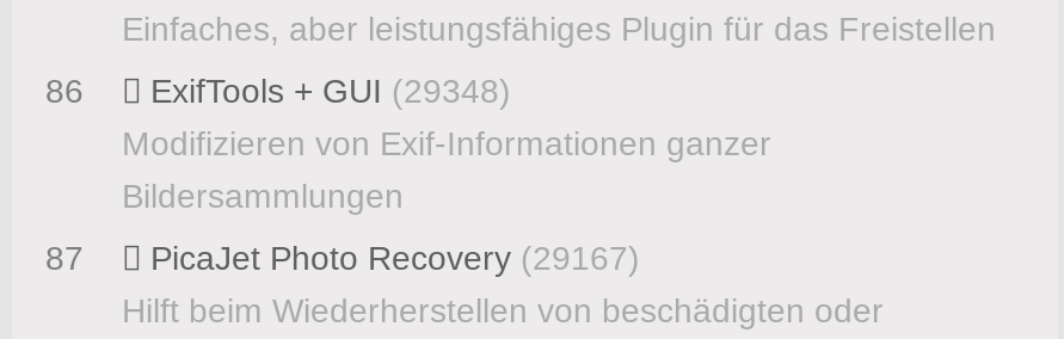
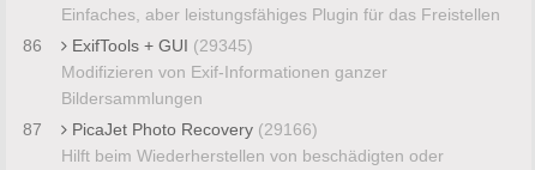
- ExifTools + GUI (29348)
+ ExifTools + GUI (29345)

- PicaJet Photo Recovery (29167)
+ PicaJet Photo Recovery (29166)
